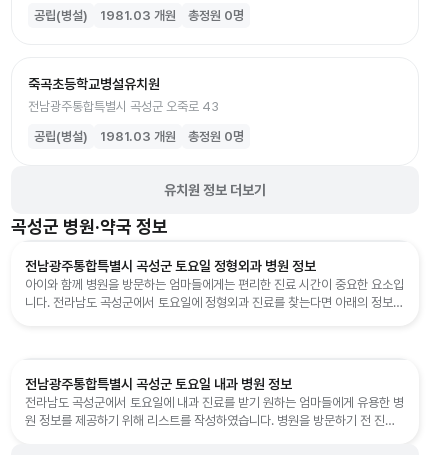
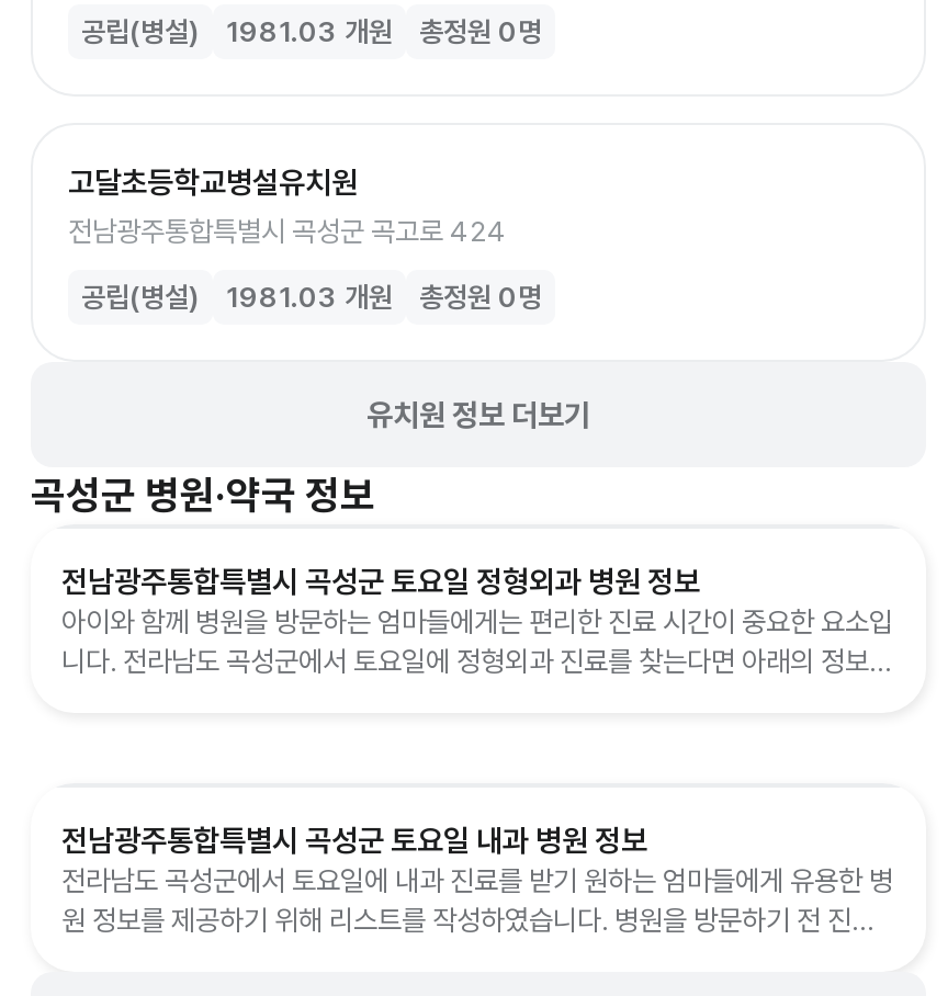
- 죽곡초등학교병설유치원
- 전남광주통합특별시 곡성군 오죽로 43
+ 고달초등학교병설유치원
+ 전남광주통합특별시 곡성군 곡고로 424
